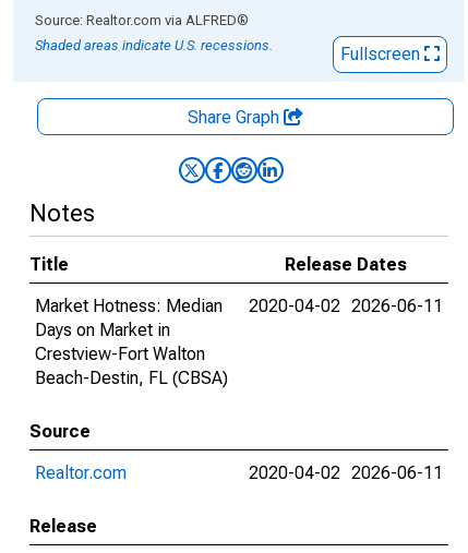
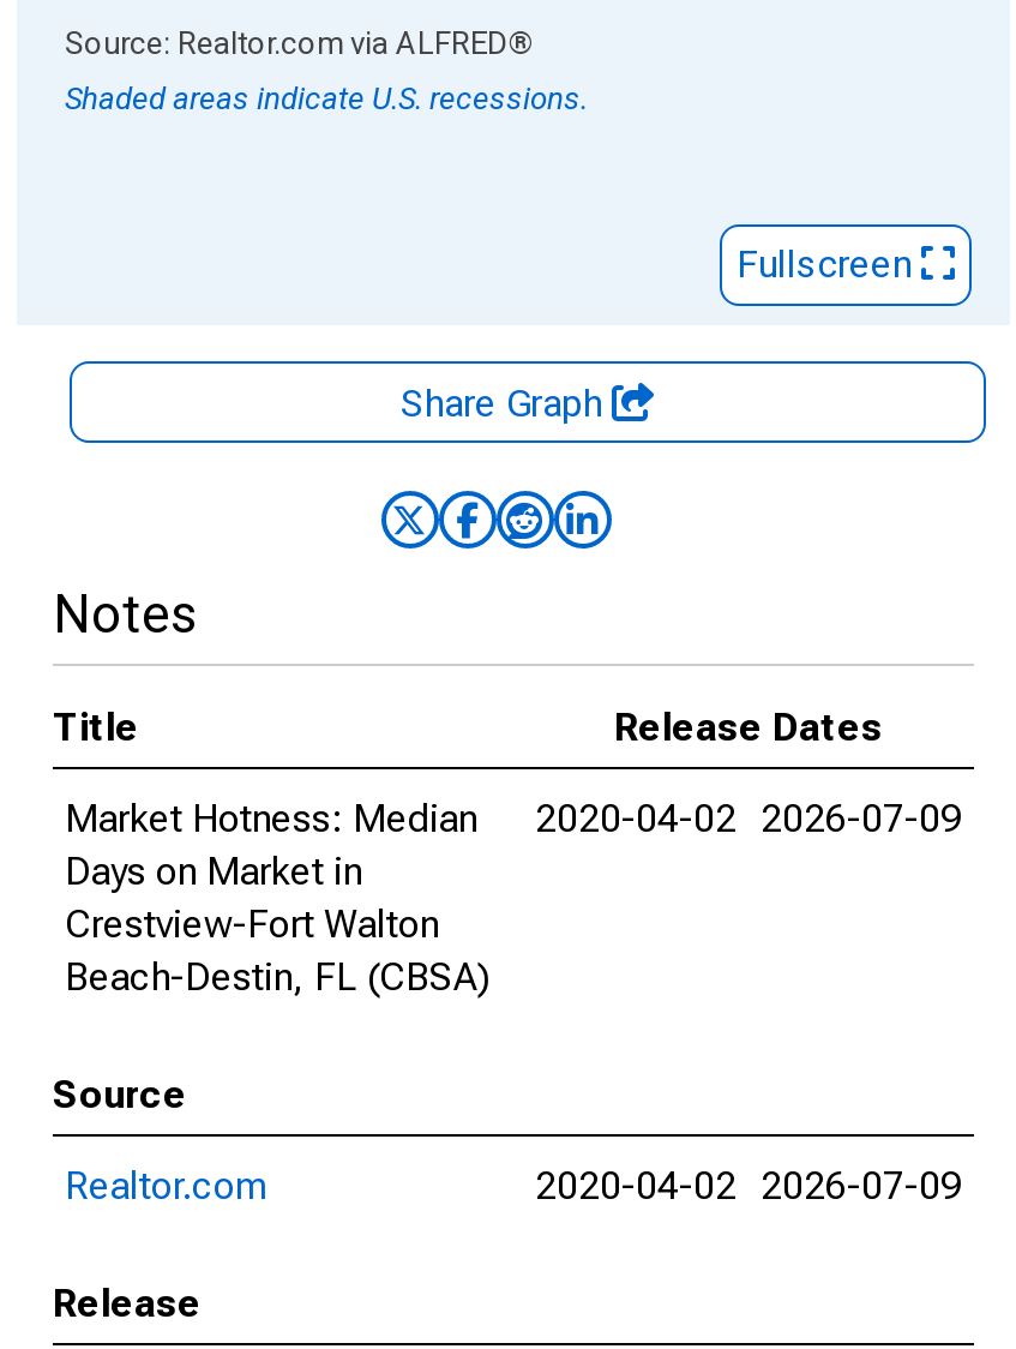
- Market Hotness: Median 2020-04-02 2026-06-11
+ Market Hotness: Median 2020-04-02 2026-07-09

- 2020-04-02 2026-06-11
+ 2020-04-02 2026-07-09
